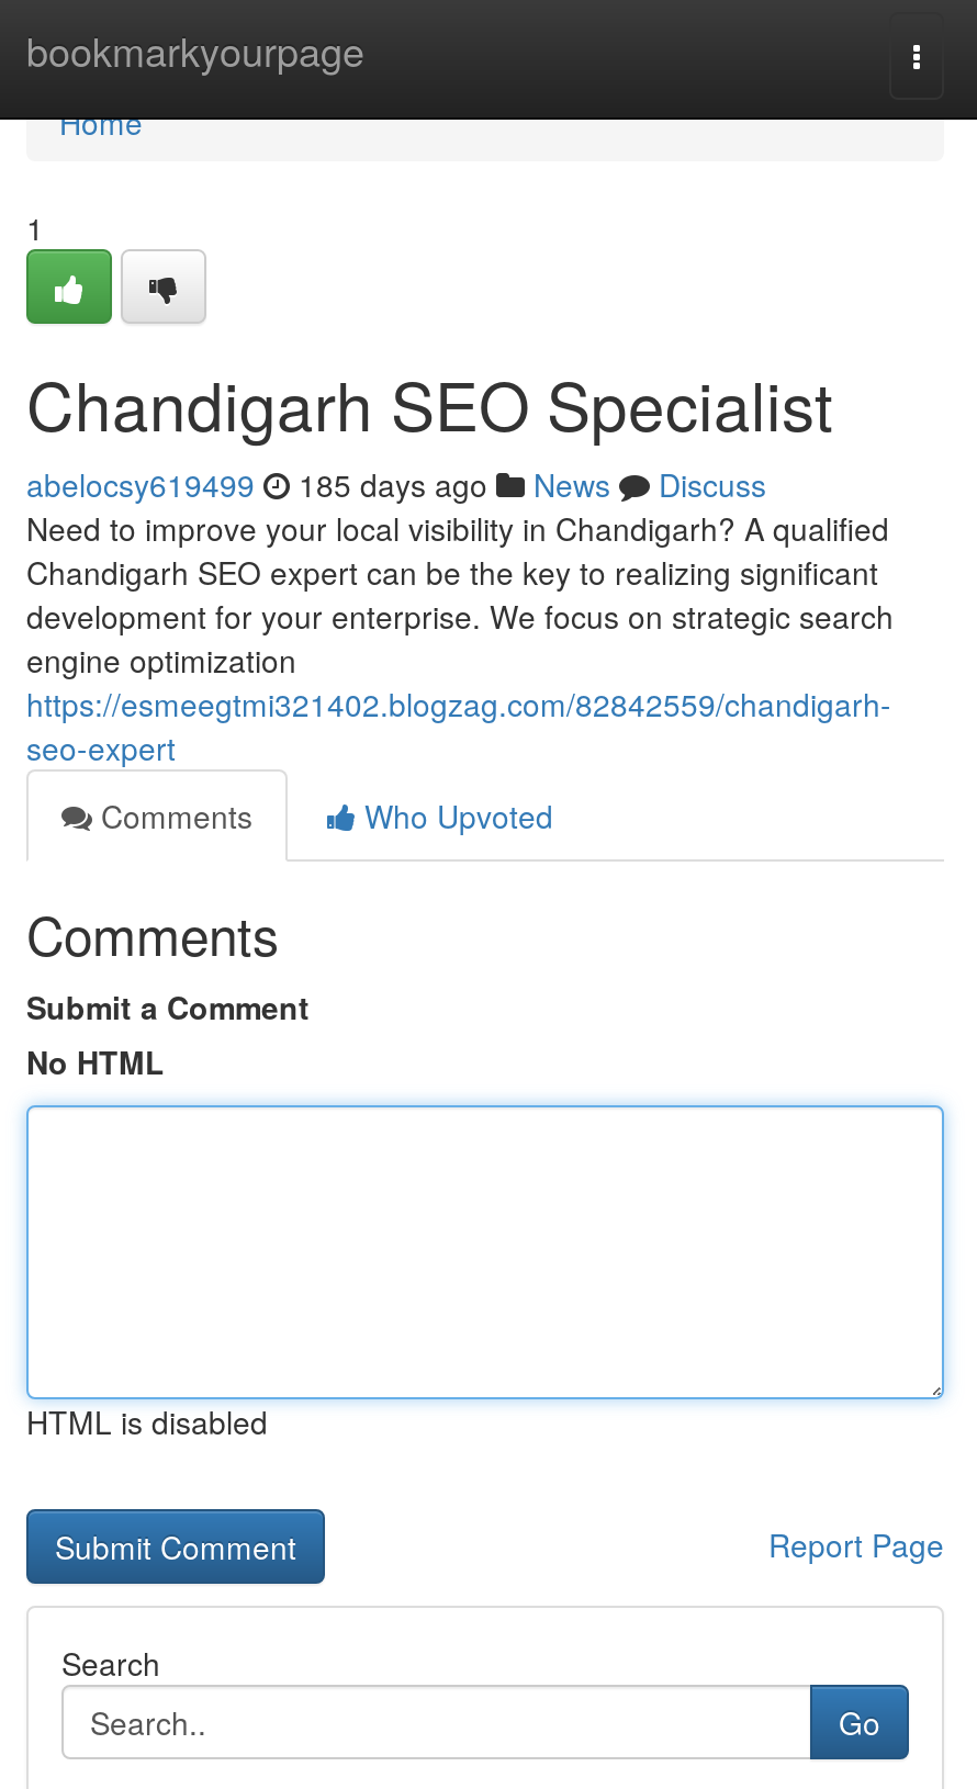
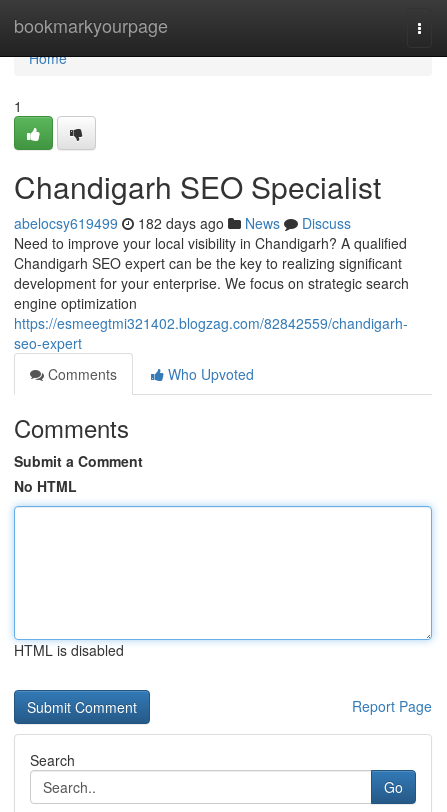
- abelocsy619499 185 days ago News Discuss
+ abelocsy619499 182 days ago News Discuss
